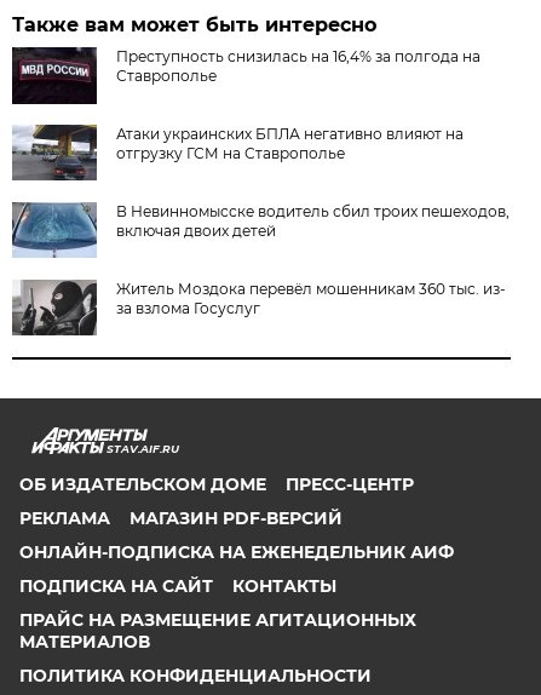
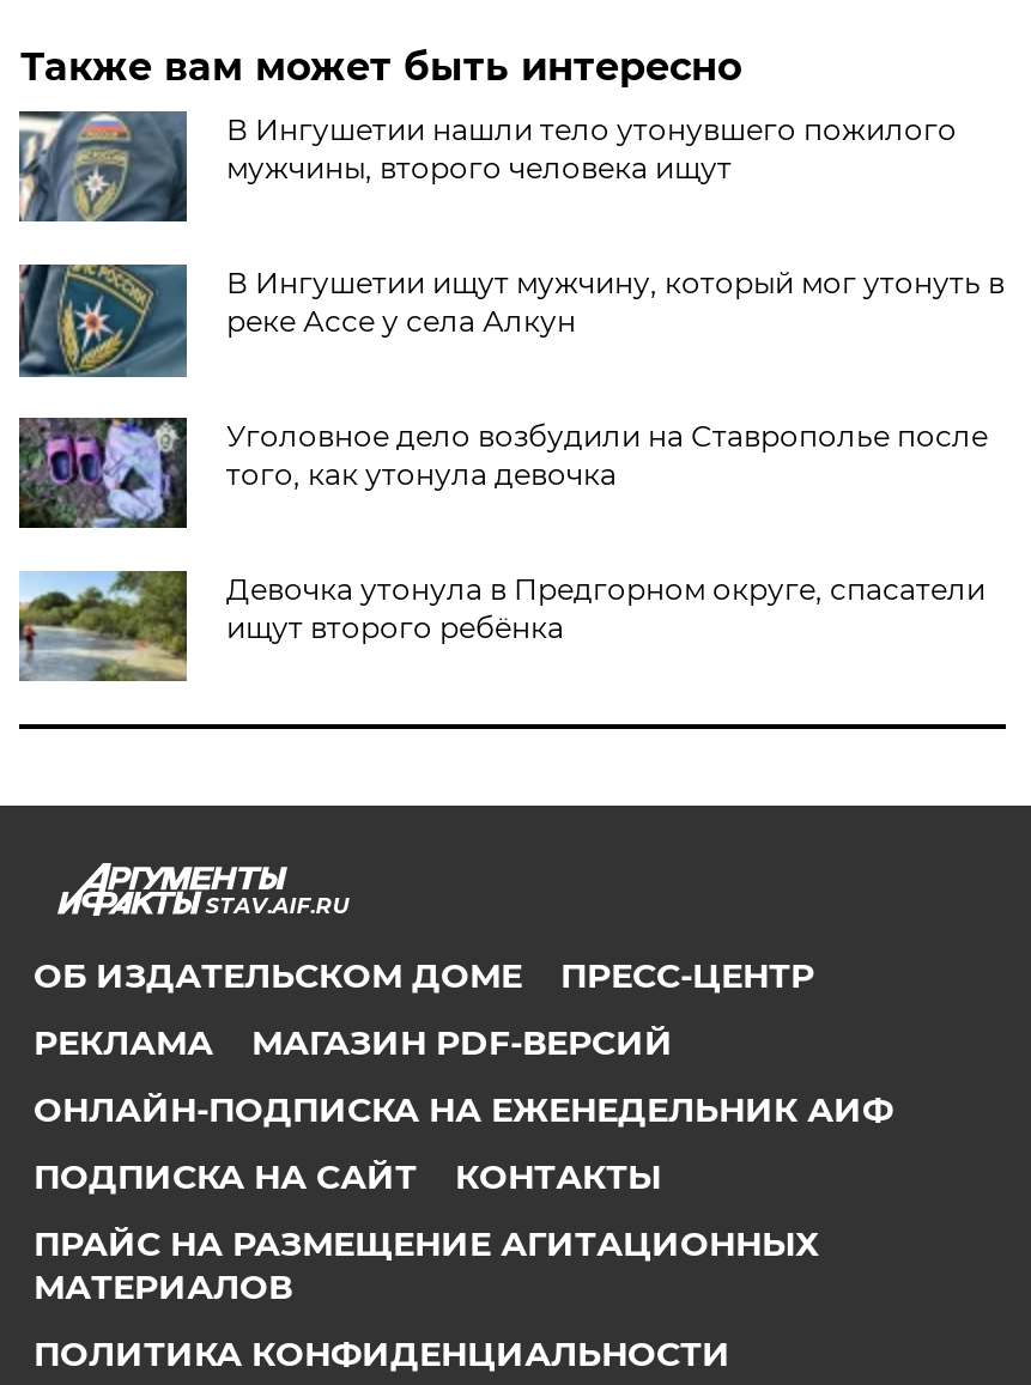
- [image]
- Преступность снизилась на 16,4% за полгода на
- Ставрополье
+ [image]
+ В Ингушетии нашли тело утонувшего пожилого
+ мужчины, второго человека ищут

- [image]
- Атаки украинских БПЛА негативно влияют на
- отгрузку ГСМ на Ставрополье
+ [image]
+ В Ингушетии ищут мужчину, который мог утонуть в
+ реке Ассе у села Алкун

- [image]
- В Невинномысске водитель сбил троих пешеходов,
- включая двоих детей
+ [image]
+ Уголовное дело возбудили на Ставрополье после
+ того, как утонула девочка

- [image]
- Житель Моздока перевёл мошенникам 360 тыс. из-
- за взлома Госуслуг
+ [image]
+ Девочка утонула в Предгорном округе, спасатели
+ ищут второго ребёнка
